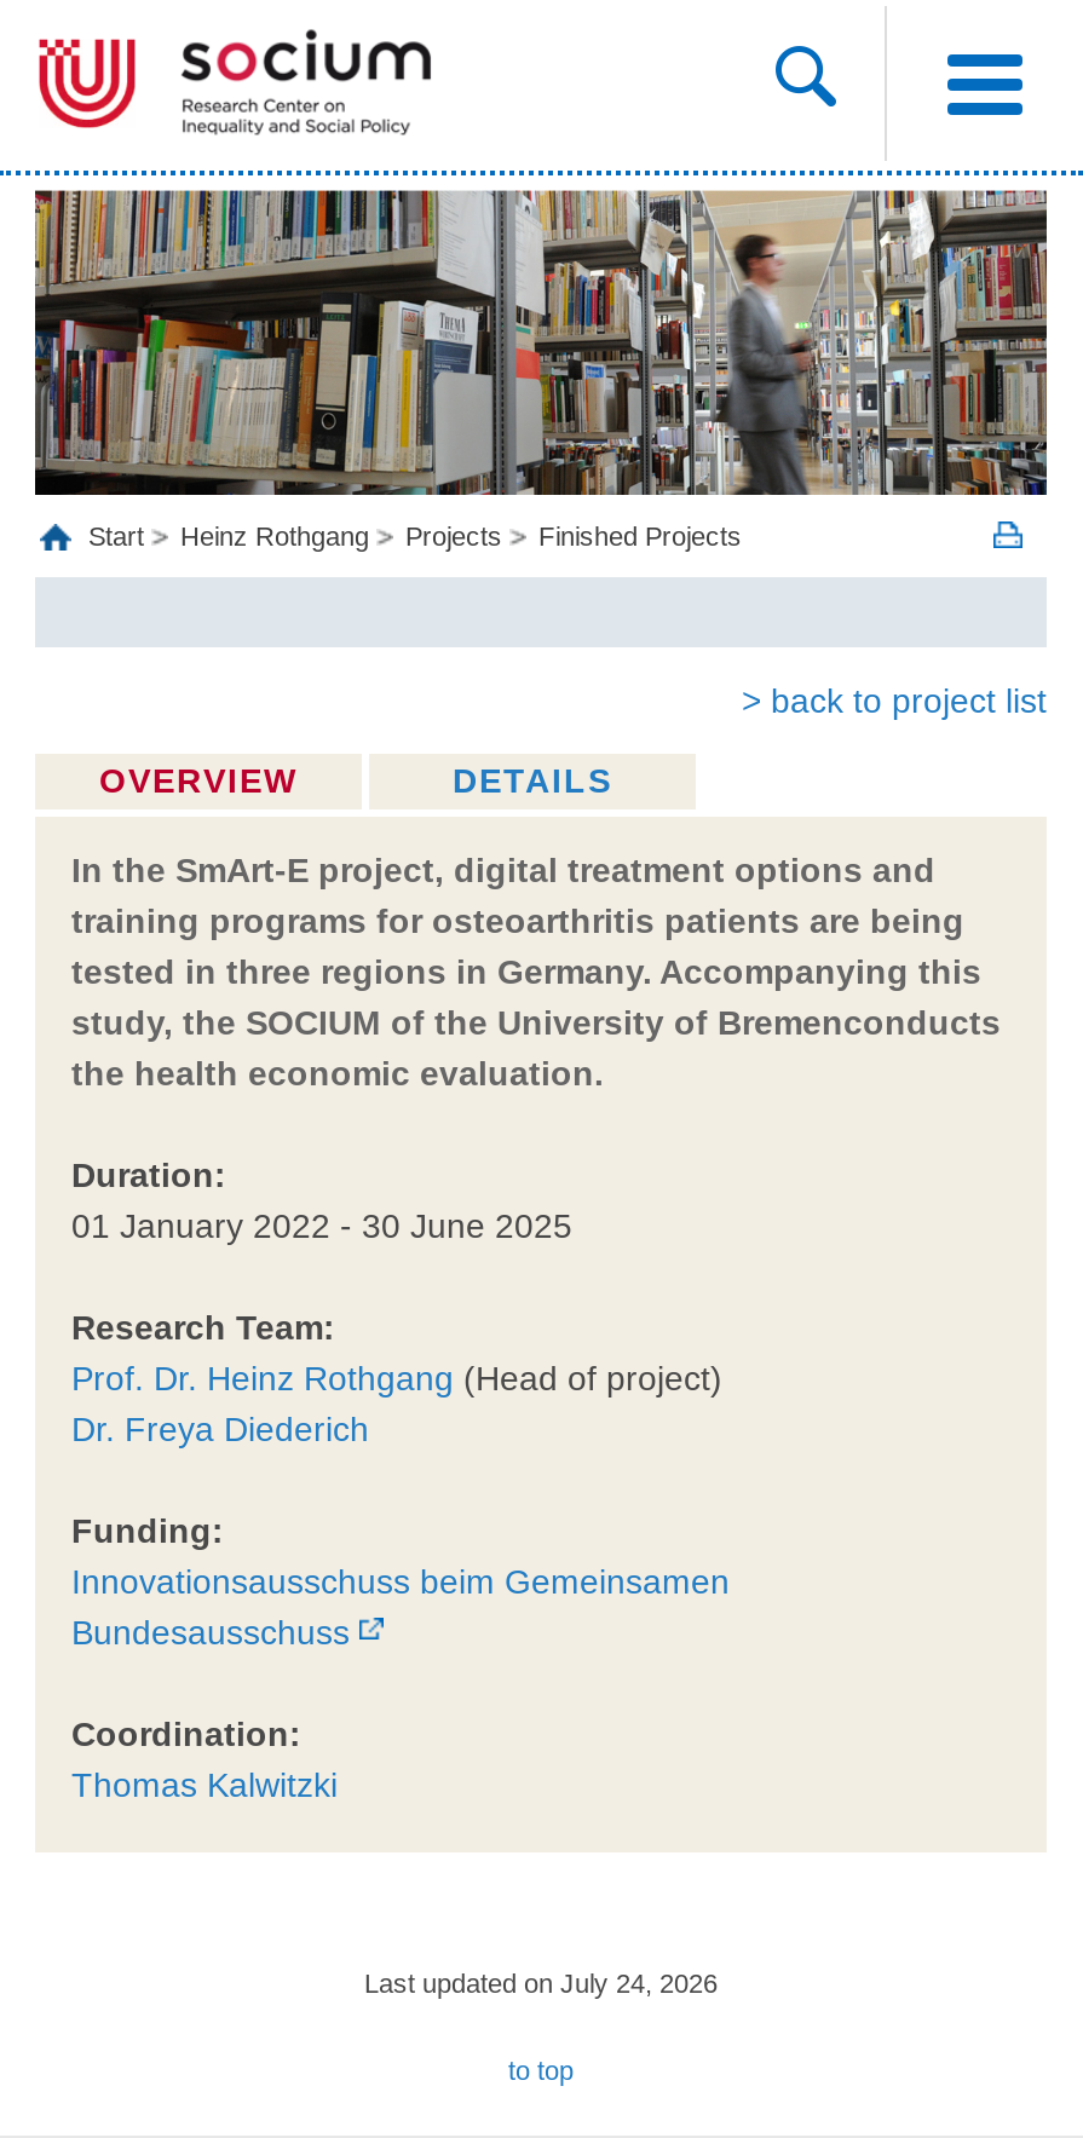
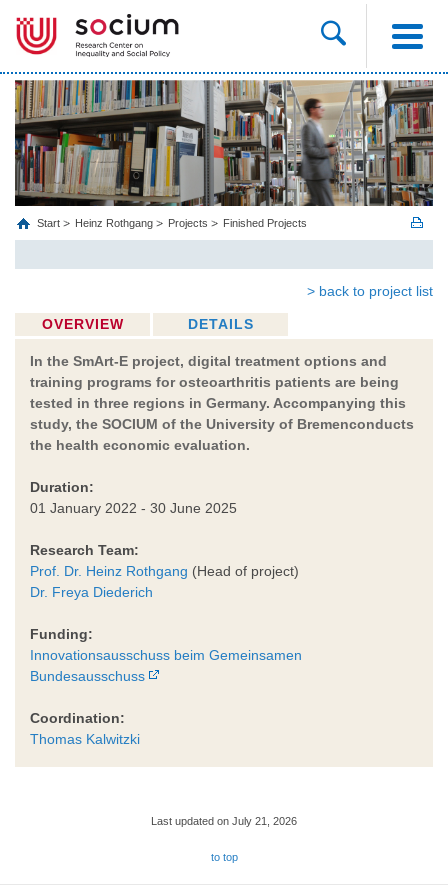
- Last updated on July 24, 2026
+ Last updated on July 21, 2026
